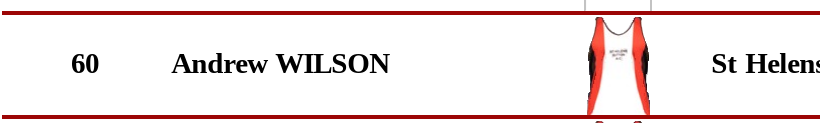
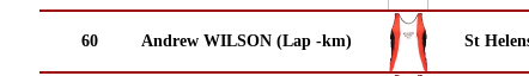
- Andrew WILSON
+ Andrew WILSON (Lap -km)
